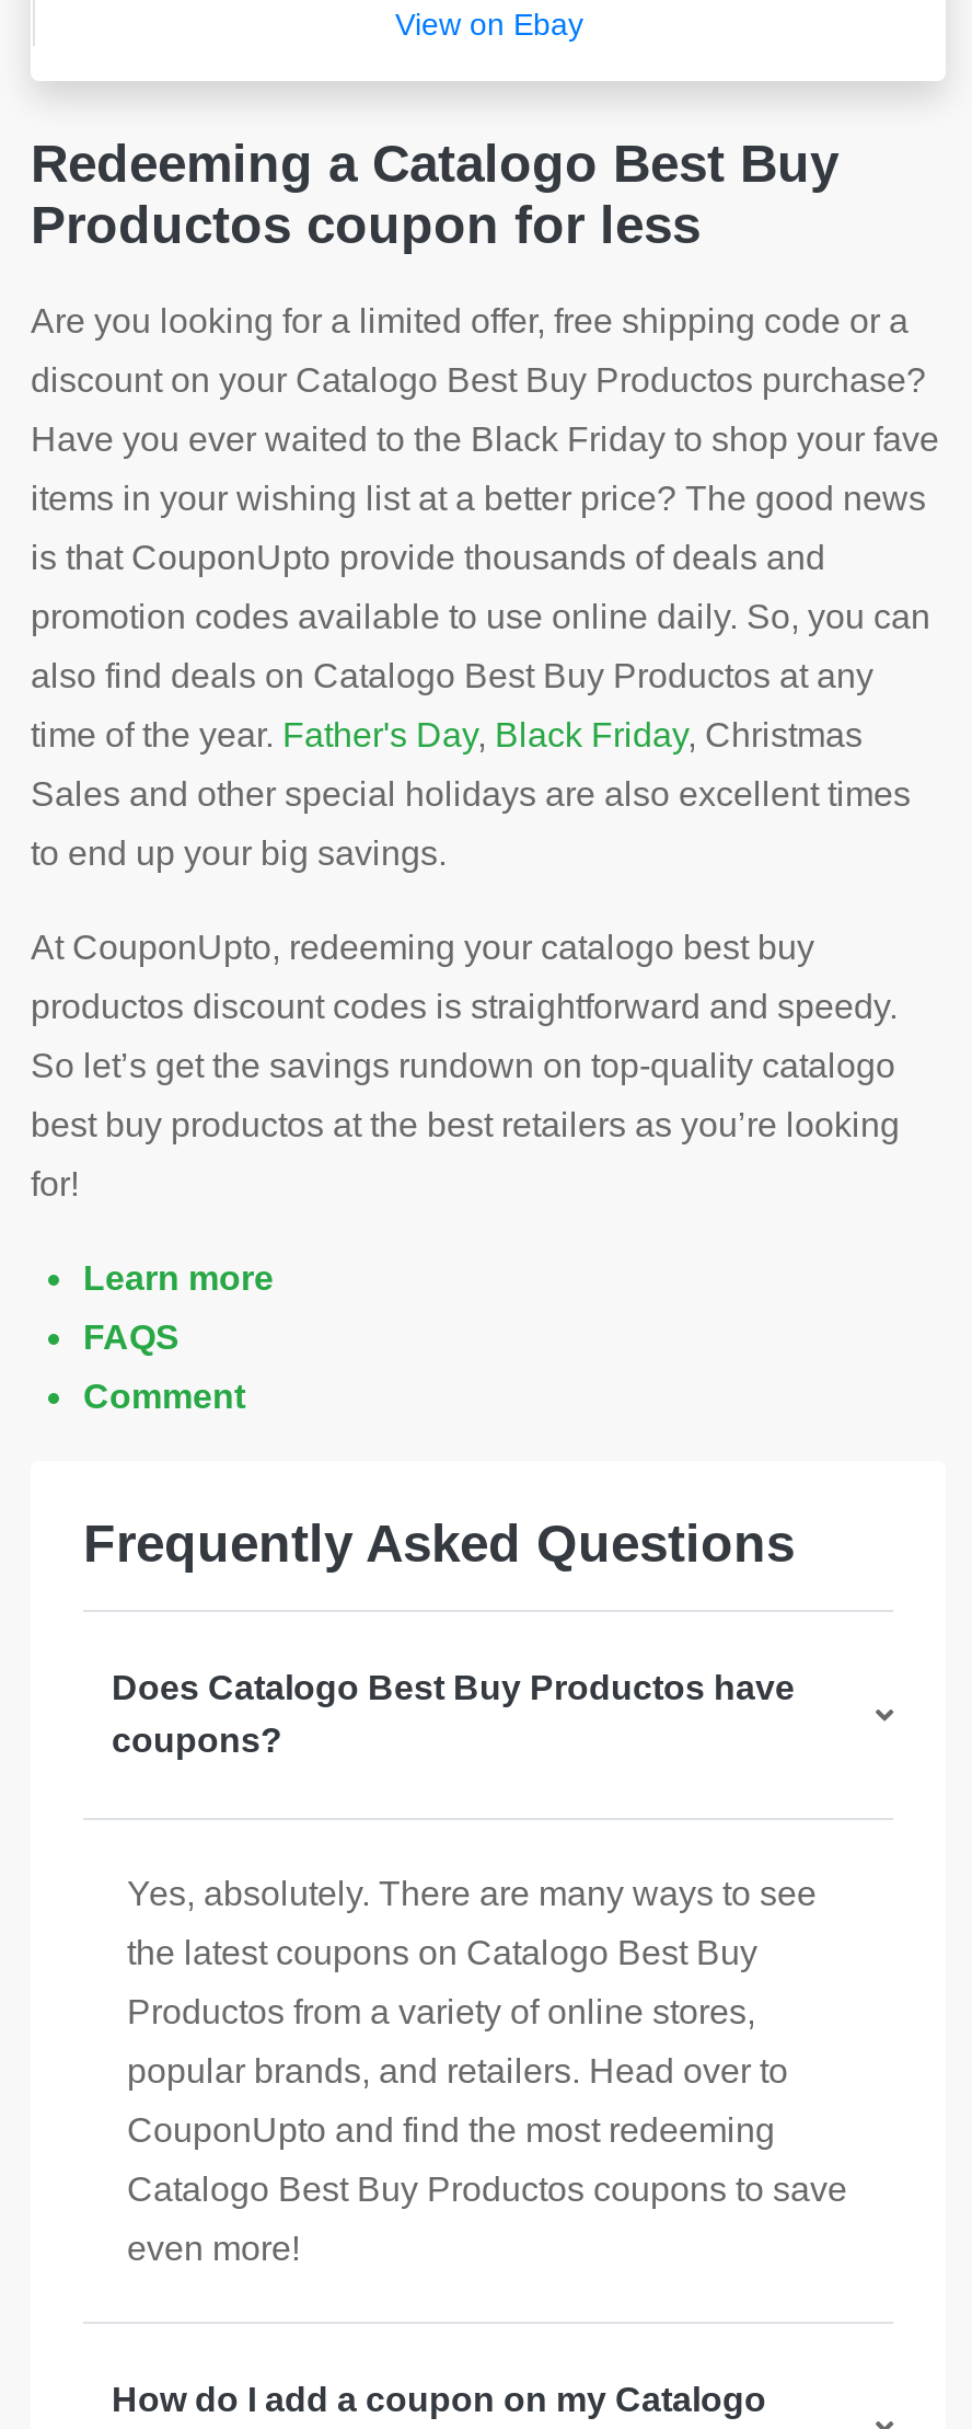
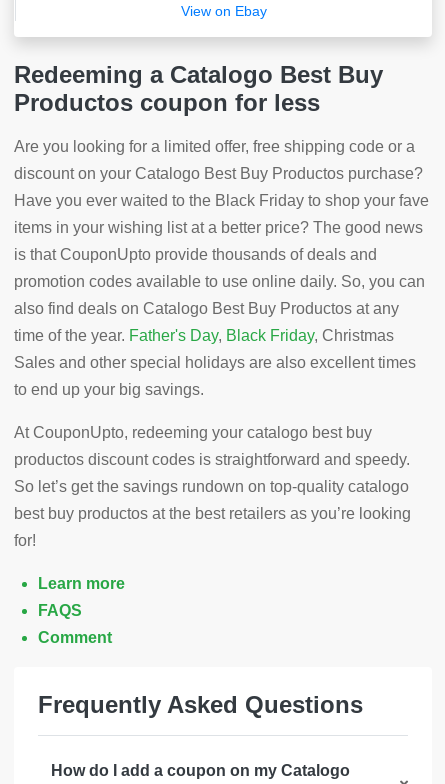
- Does Catalogo Best Buy Productos have
- coupons?

- Yes, absolutely. There are many ways to see
- the latest coupons on Catalogo Best Buy
- Productos from a variety of online stores,
- popular brands, and retailers. Head over to
- CouponUpto and find the most redeeming
- Catalogo Best Buy Productos coupons to save
- even more!
